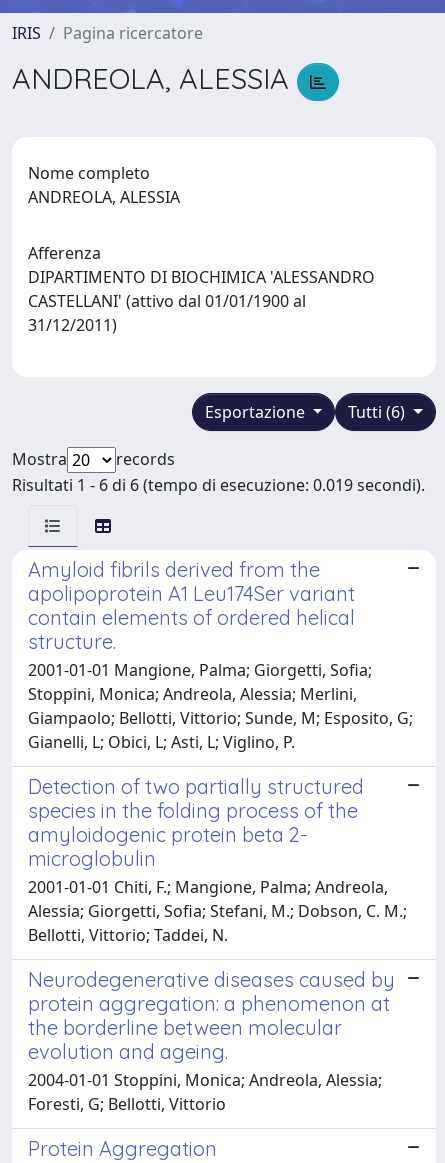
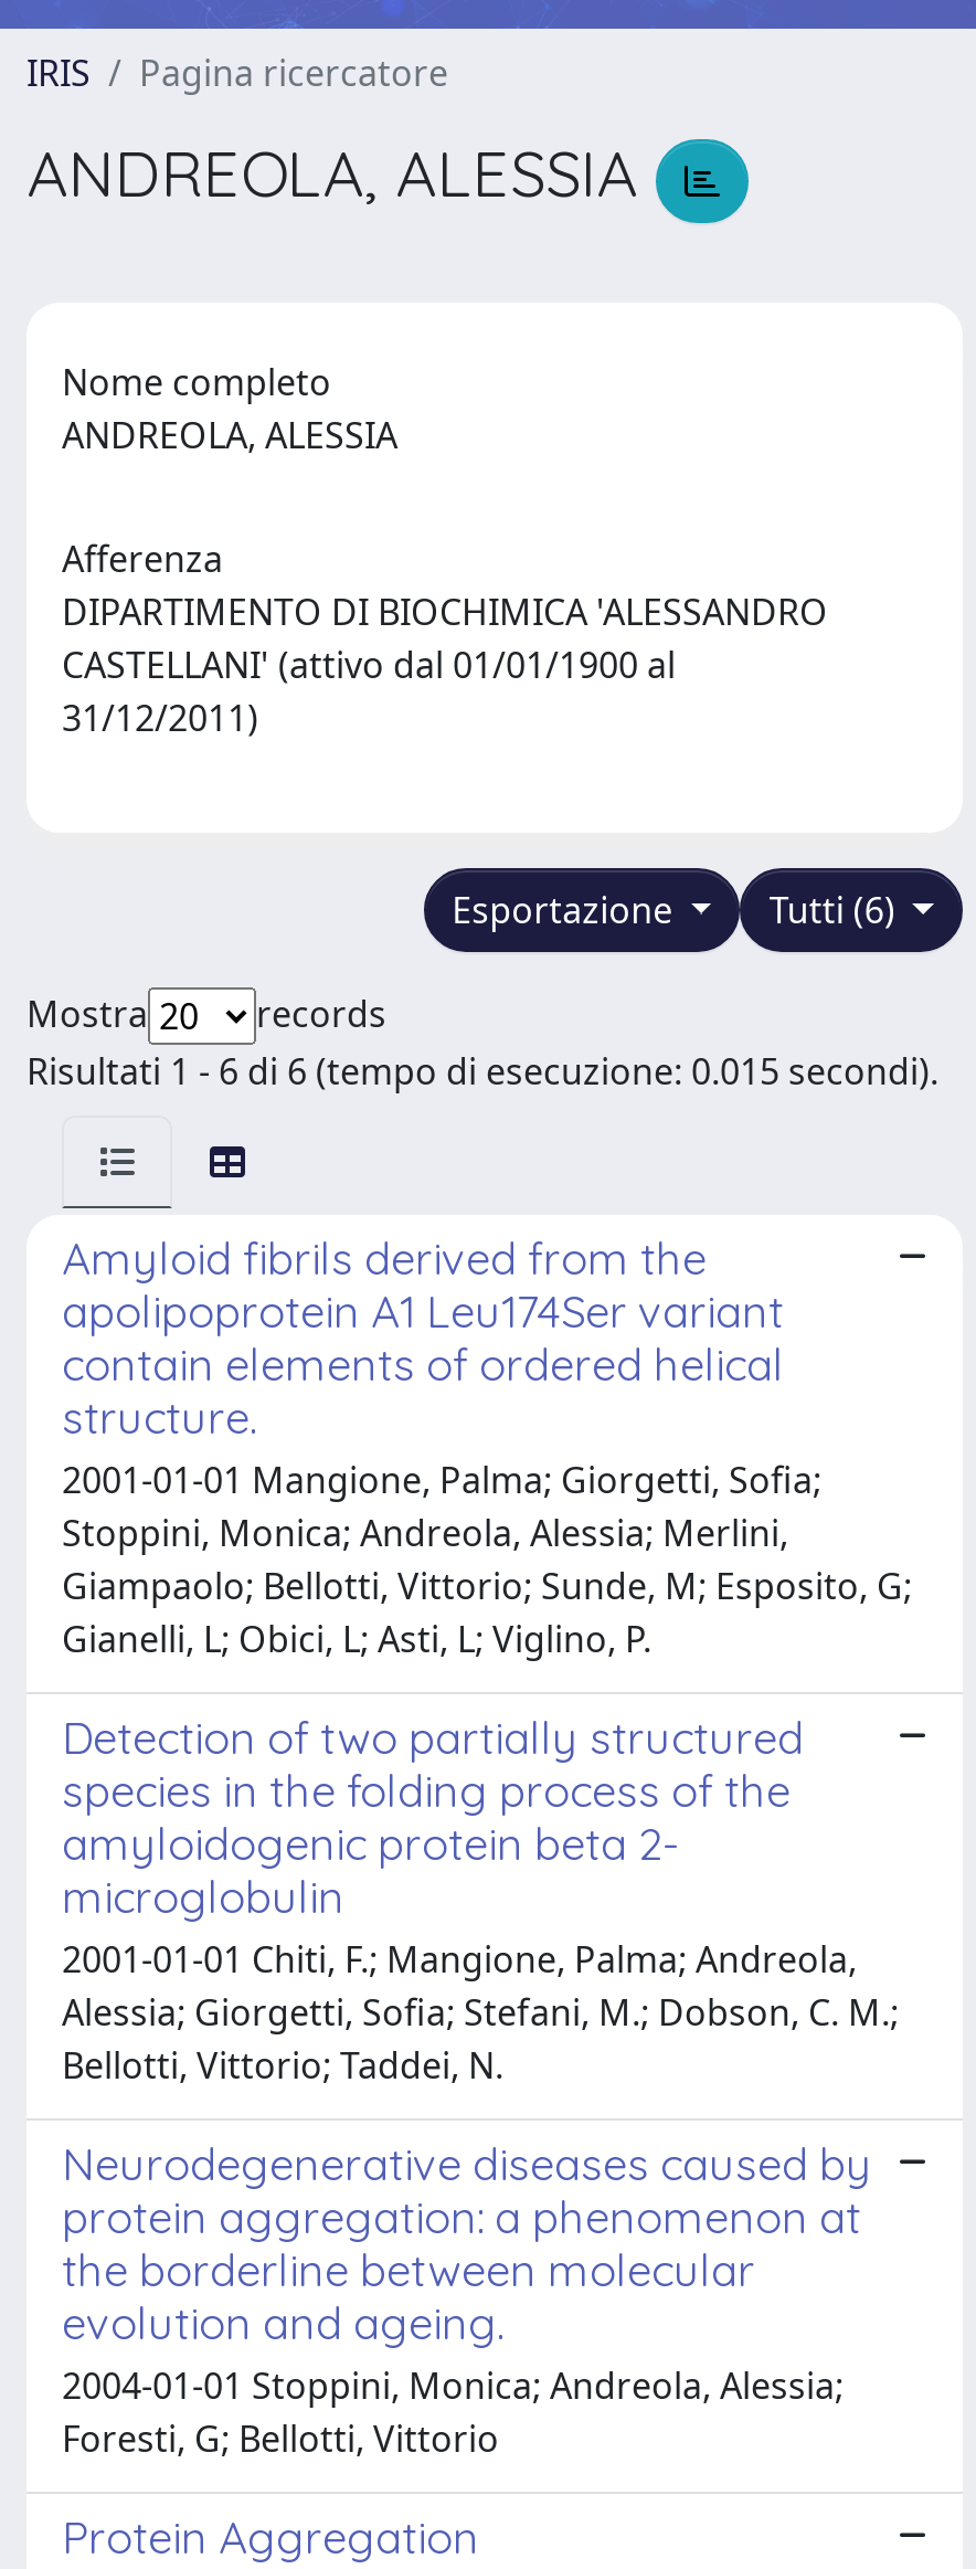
- Risultati 1 - 6 di 6 (tempo di esecuzione: 0.019 secondi).
+ Risultati 1 - 6 di 6 (tempo di esecuzione: 0.015 secondi).
